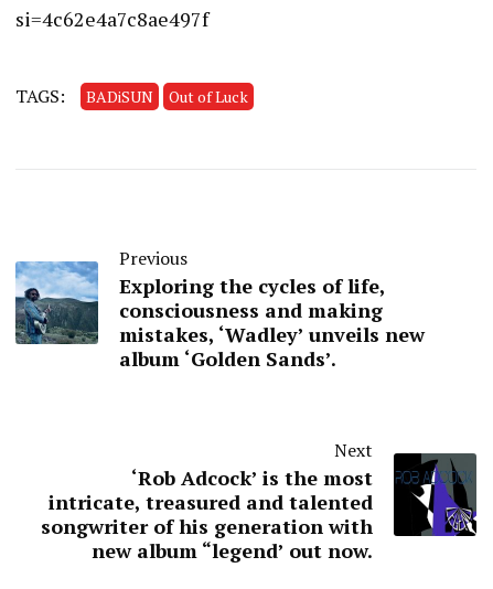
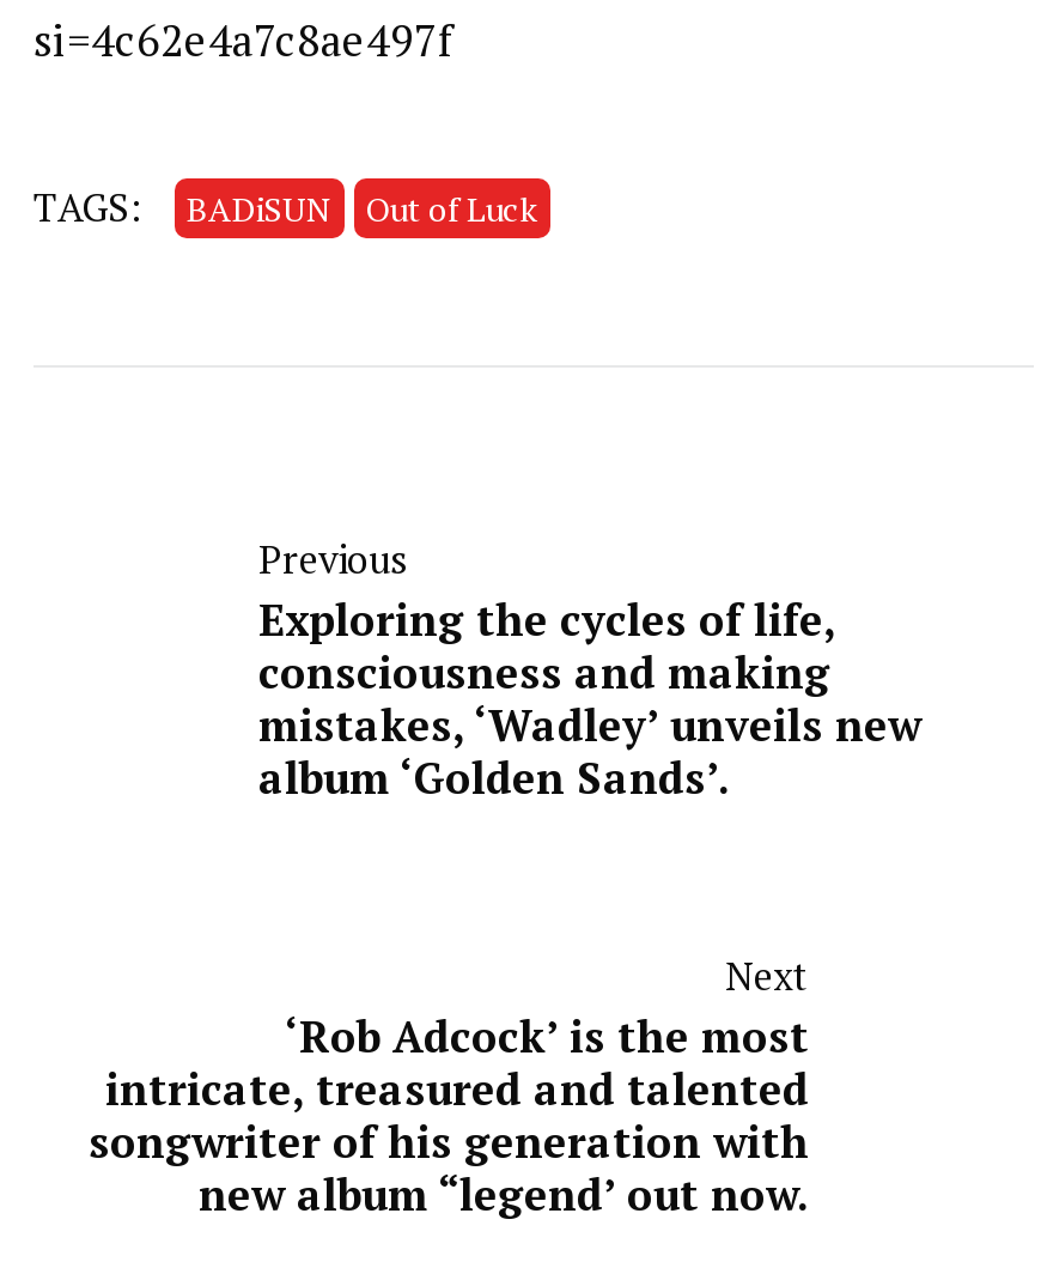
- [image]

- [image]
